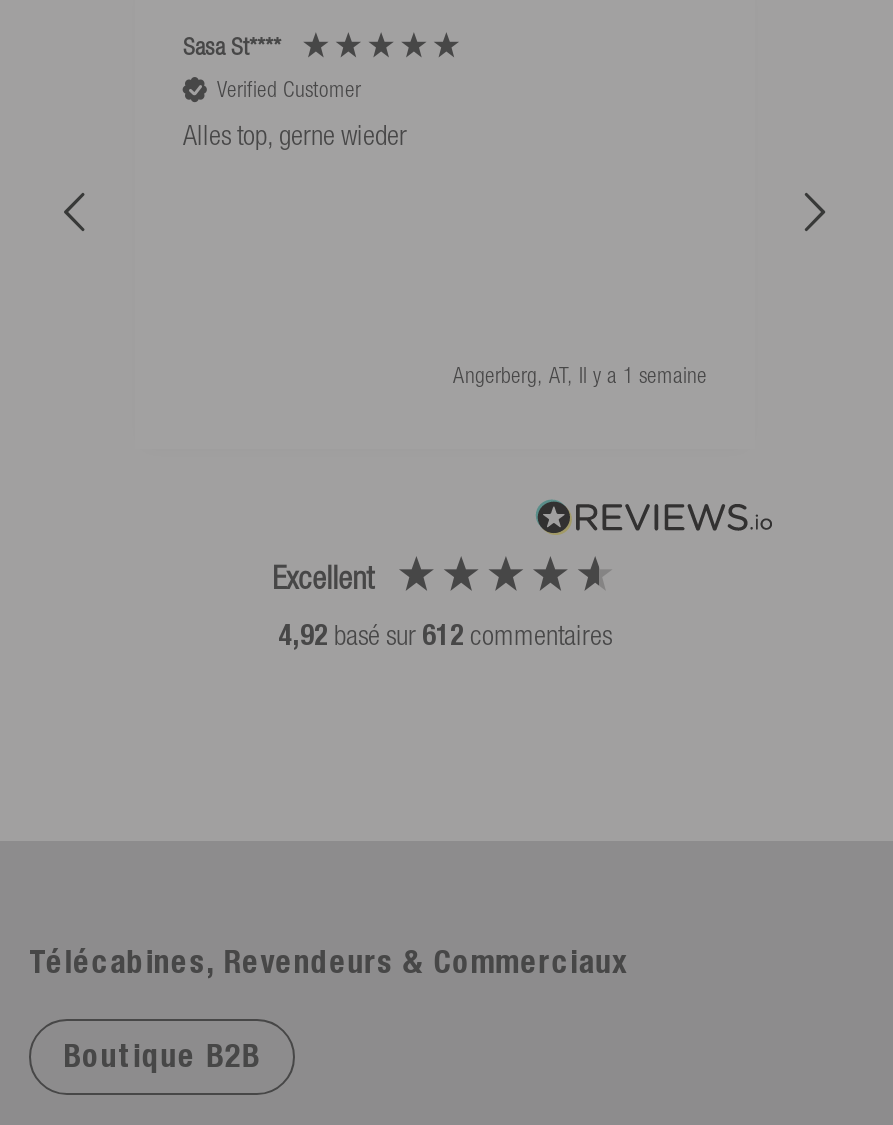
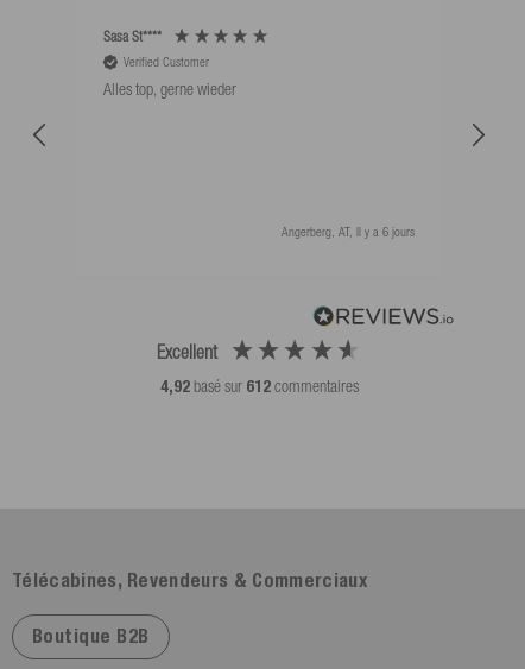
- Angerberg, AT, Il y a 1 semaine
+ Angerberg, AT, Il y a 6 jours
